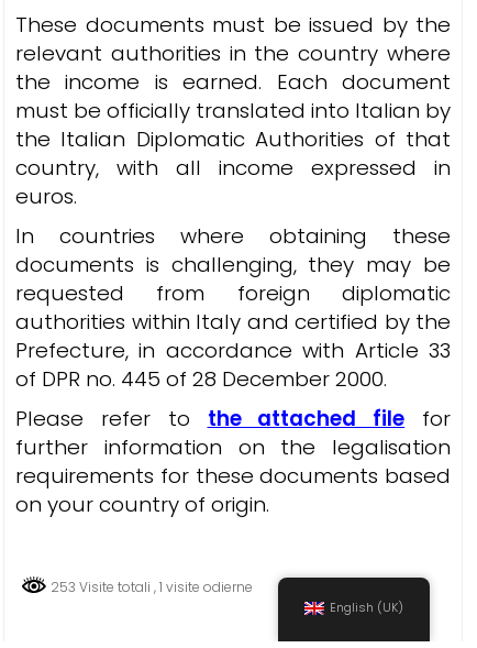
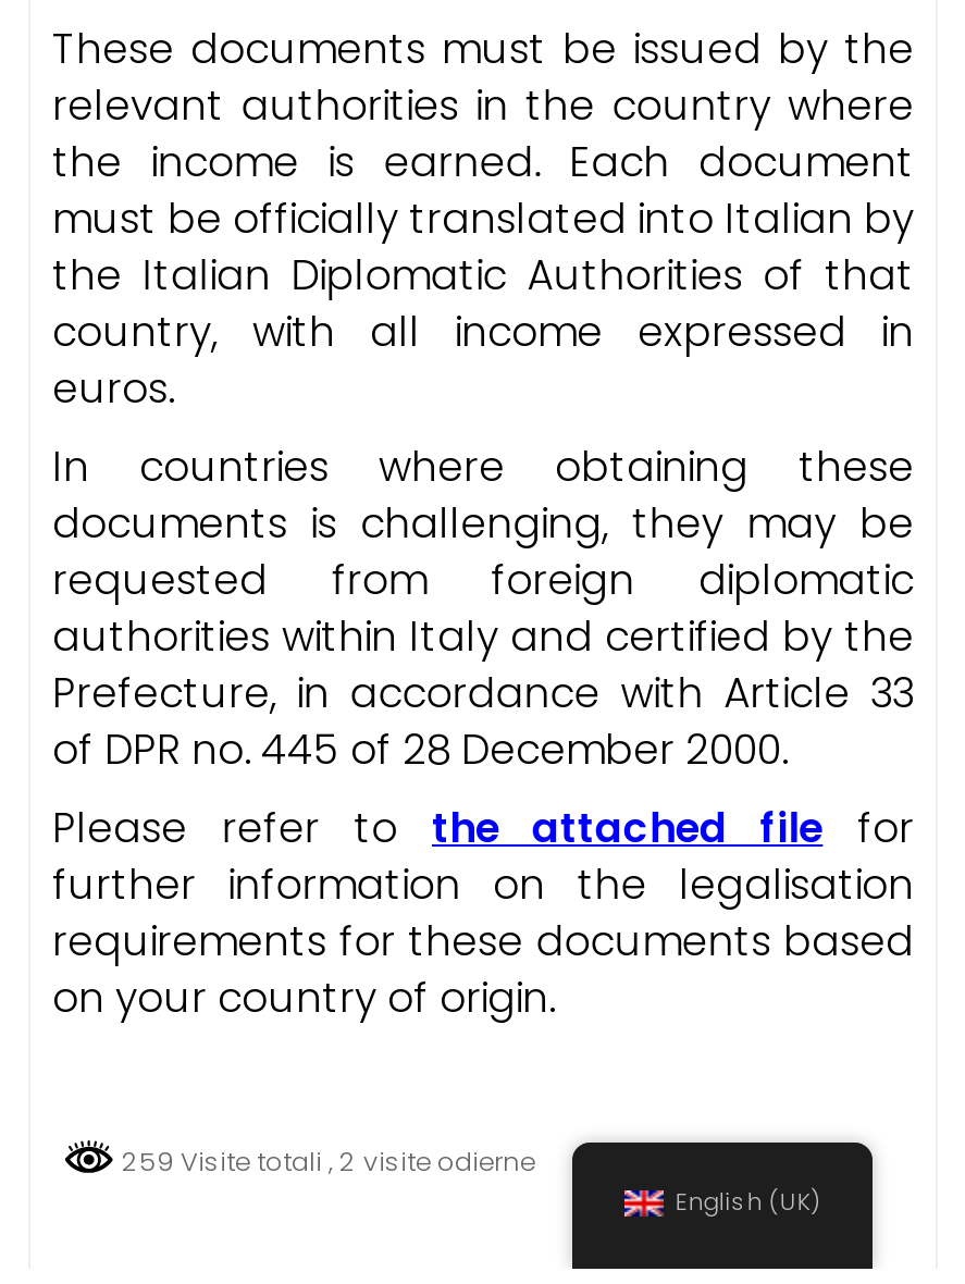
- 253 Visite totali, 1 visite odierne
+ 259 Visite totali, 2 visite odierne
